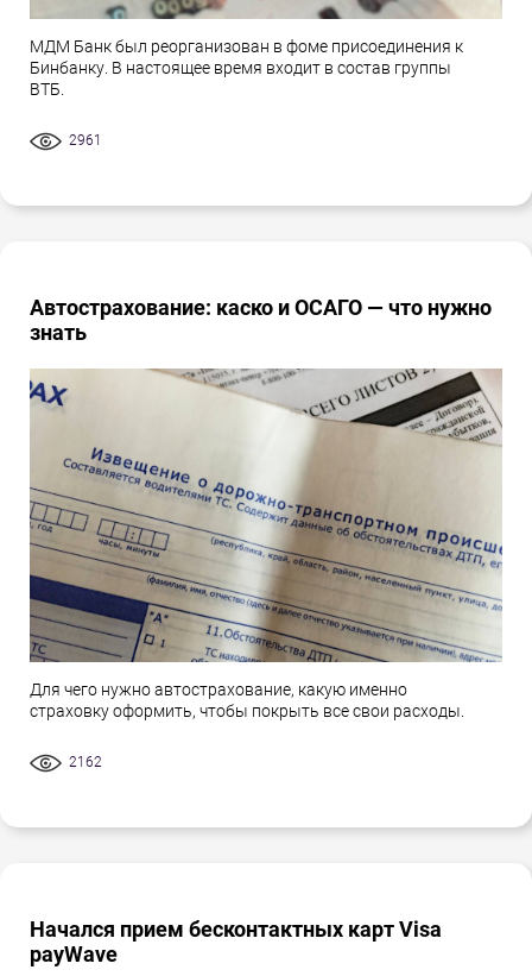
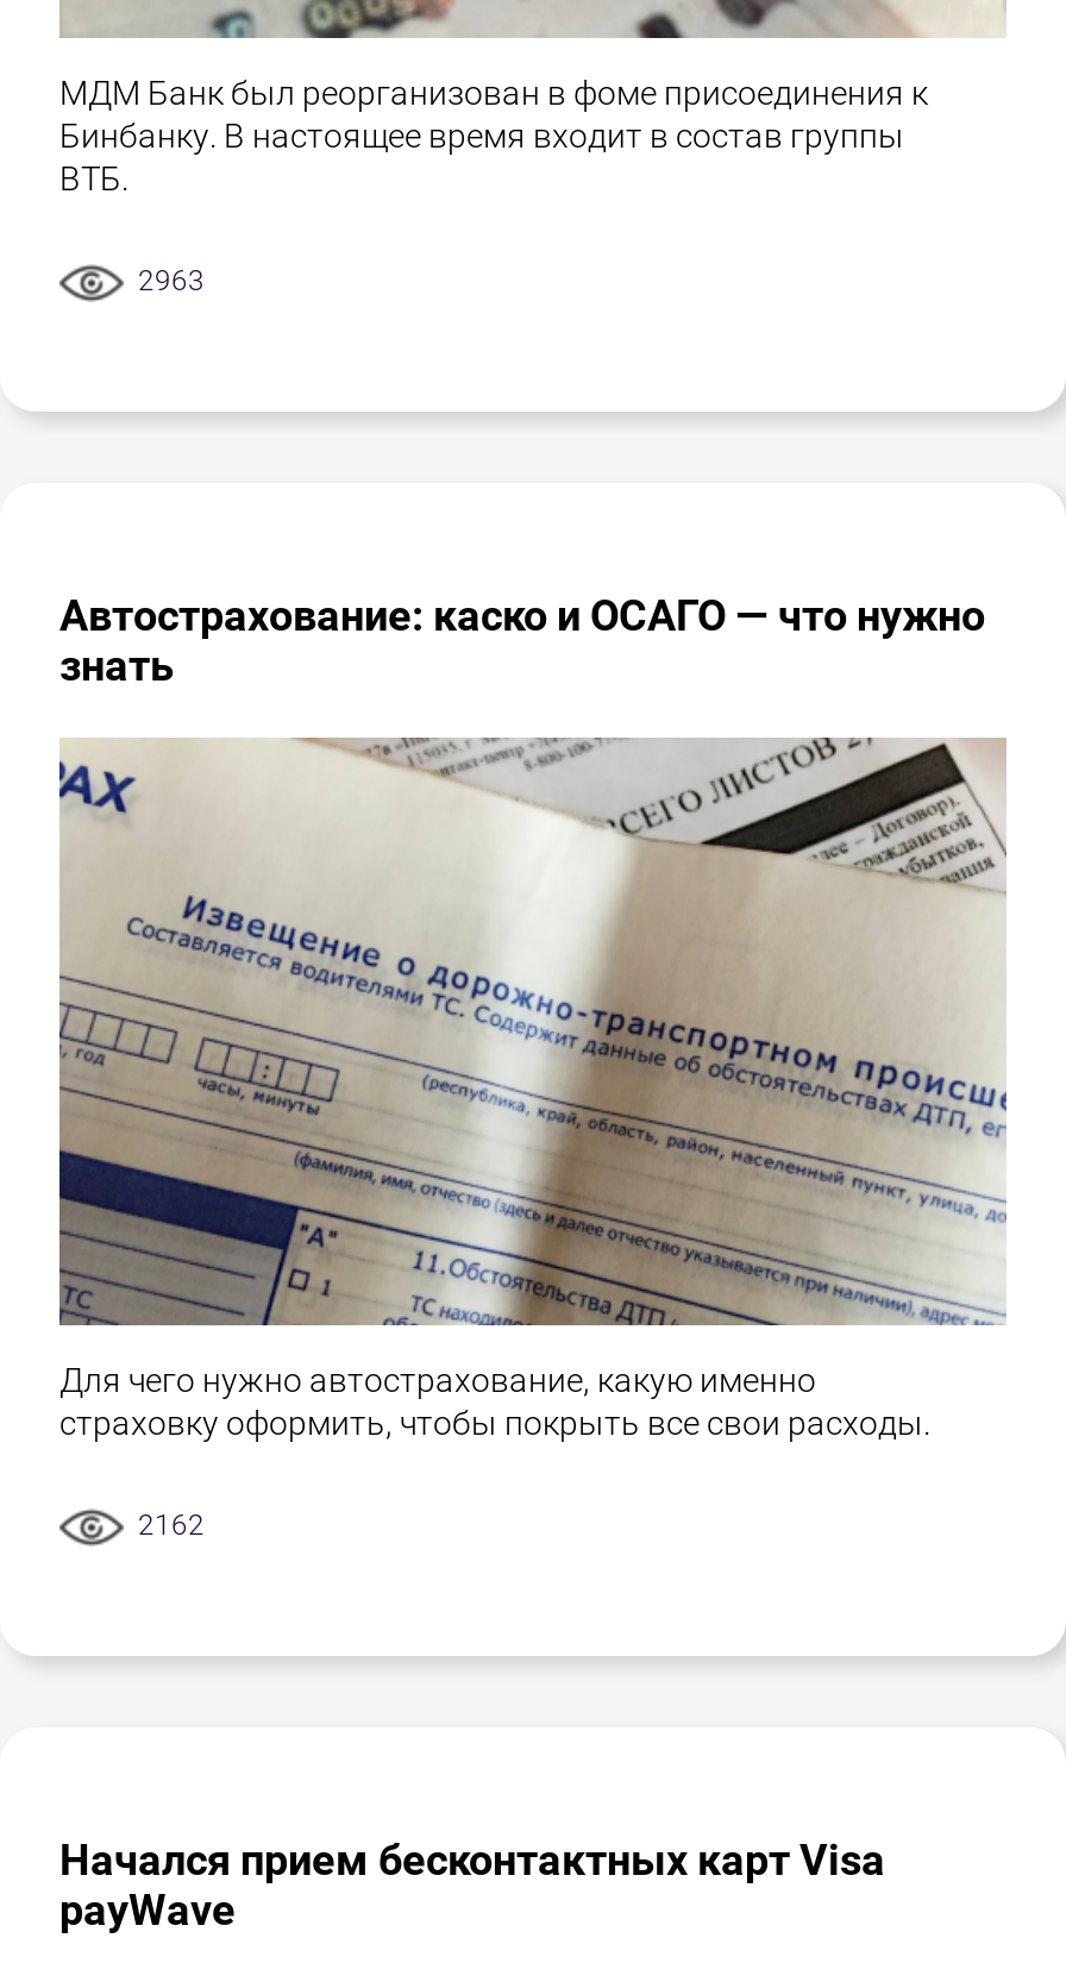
- 2961
+ 2963
